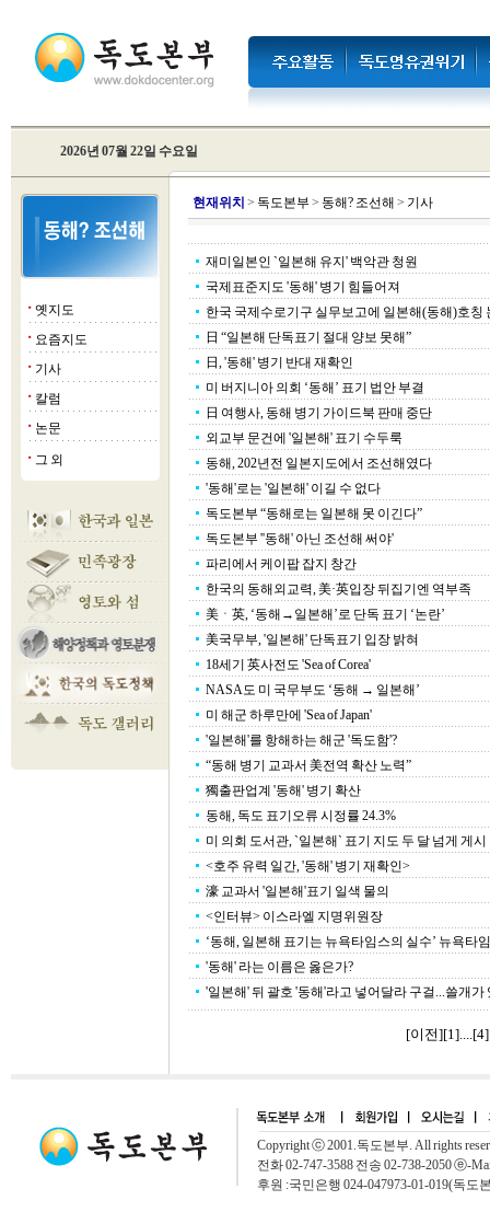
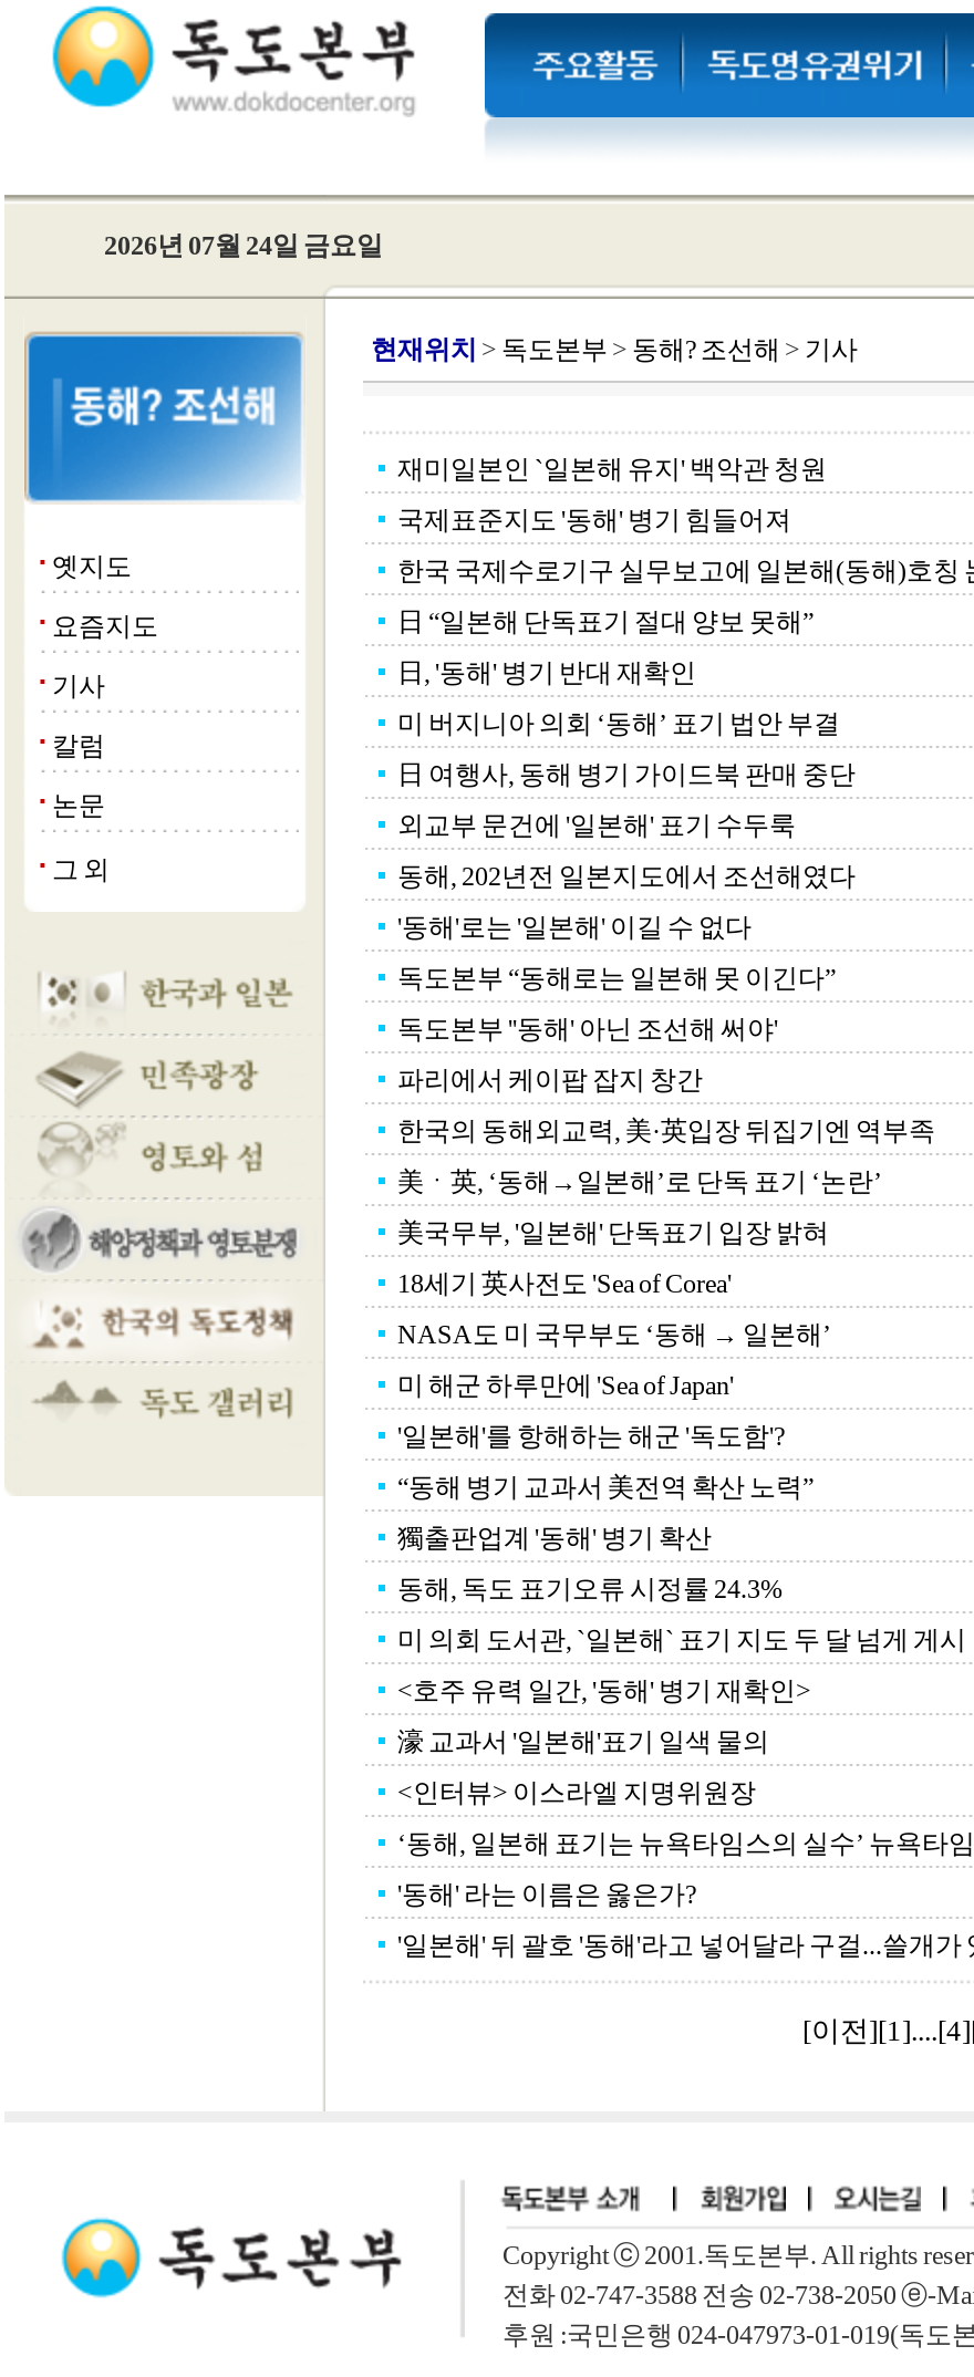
- 2026년 07월 22일 수요일
+ 2026년 07월 24일 금요일
